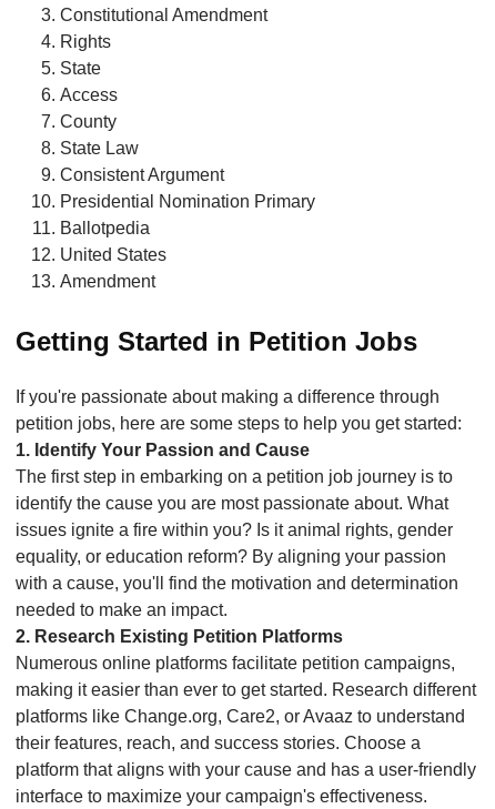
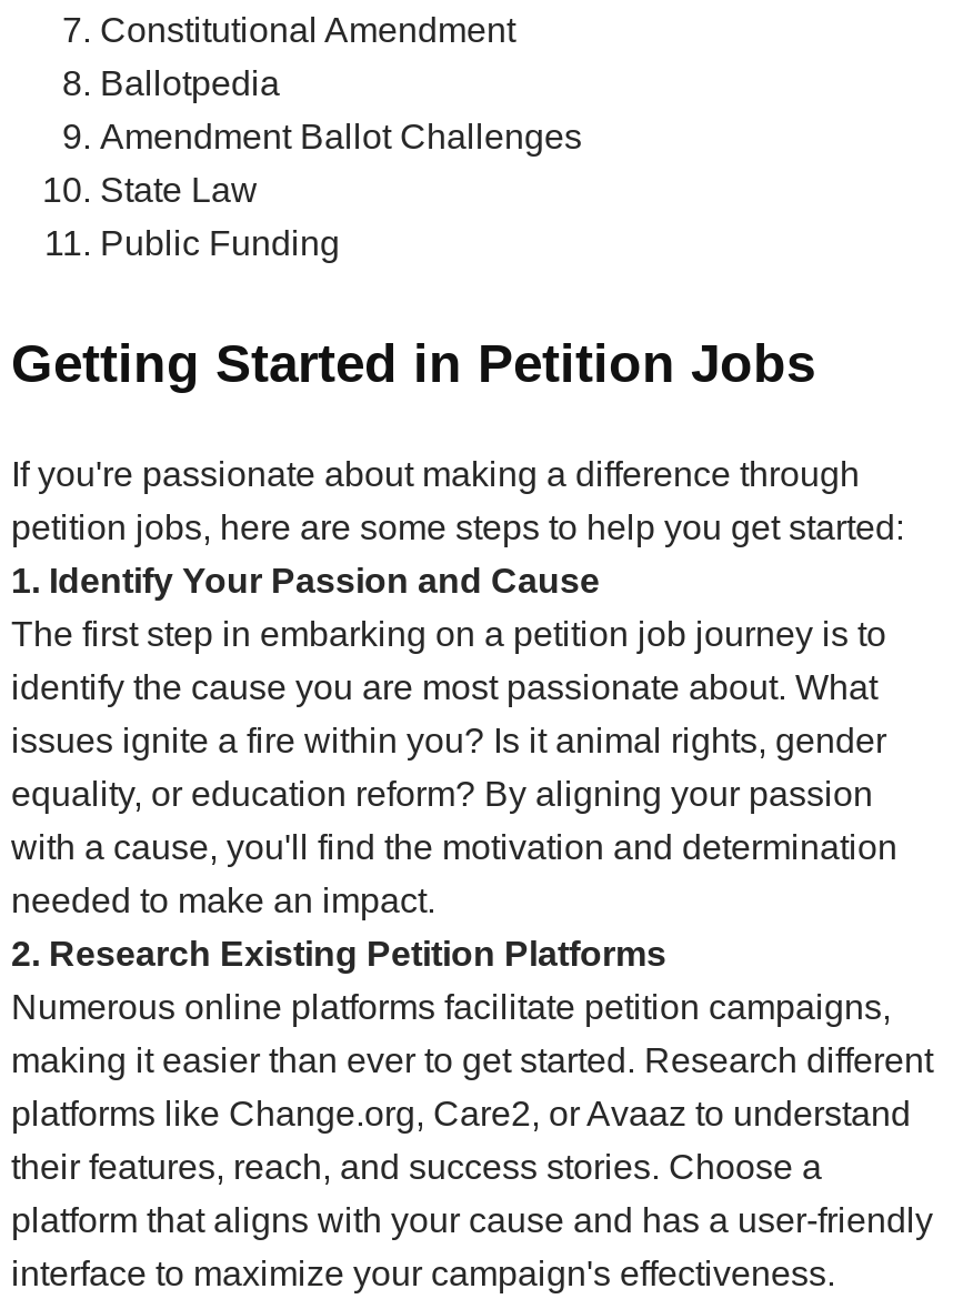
- Rights
- State
- Access
- County
+ Ballotpedia
+ Amendment Ballot Challenges

- Consistent Argument
- Presidential Nomination Primary
- Ballotpedia
- United States
- Amendment
+ Public Funding
